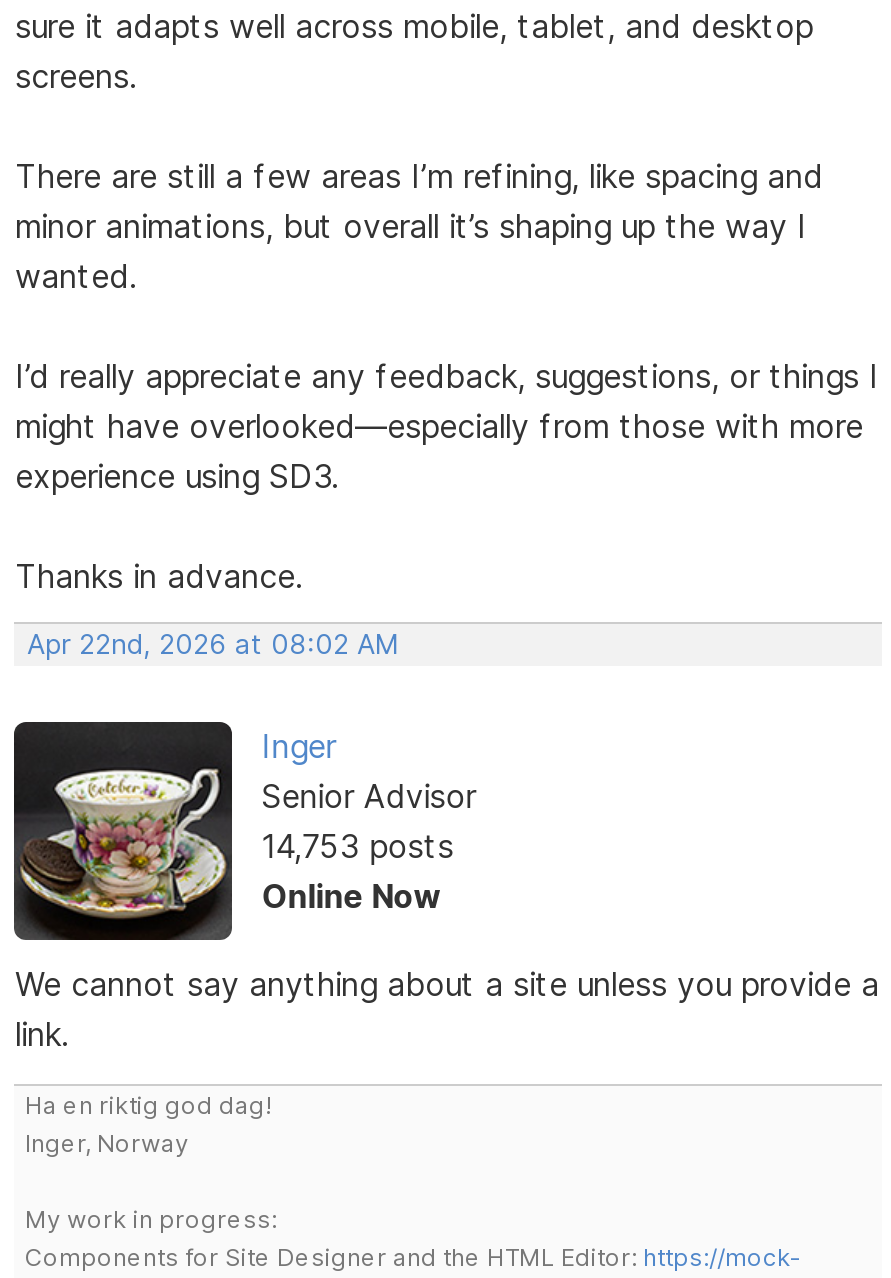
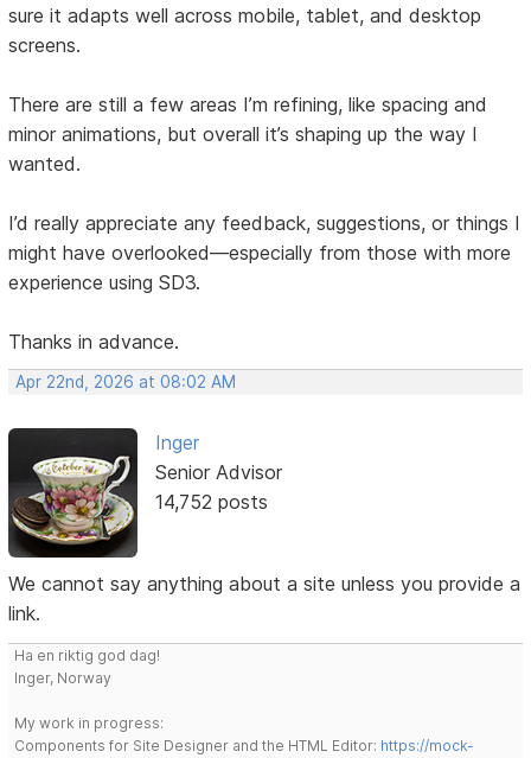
- 14,753 posts
- Online Now
+ 14,752 posts
